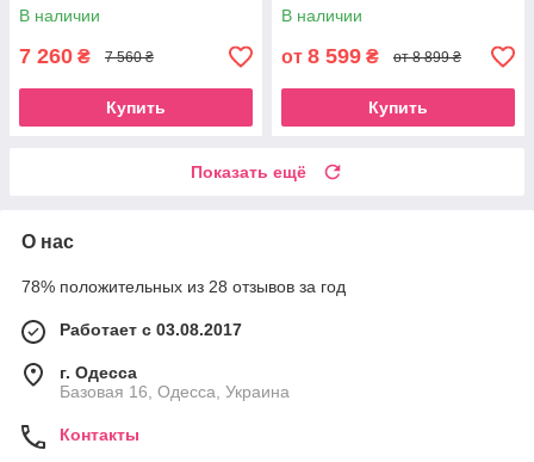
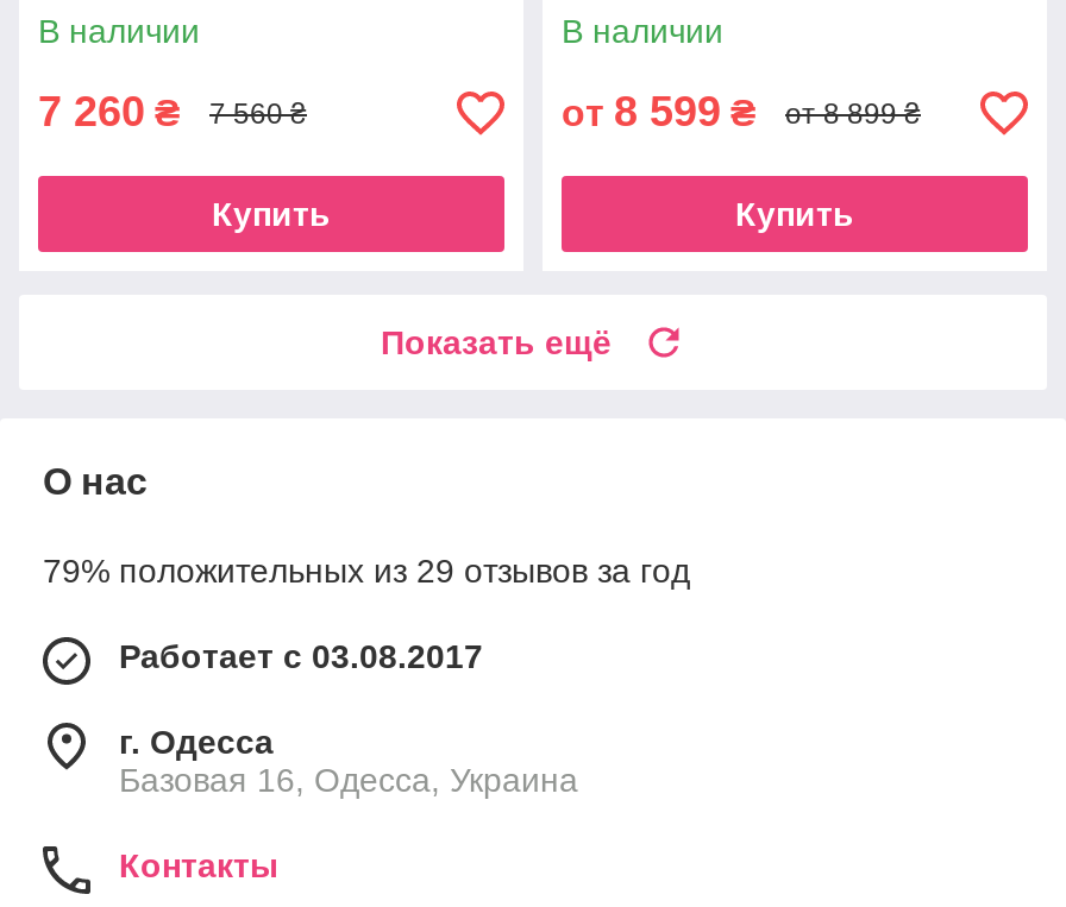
- 78% положительных из 28 отзывов за год
+ 79% положительных из 29 отзывов за год
